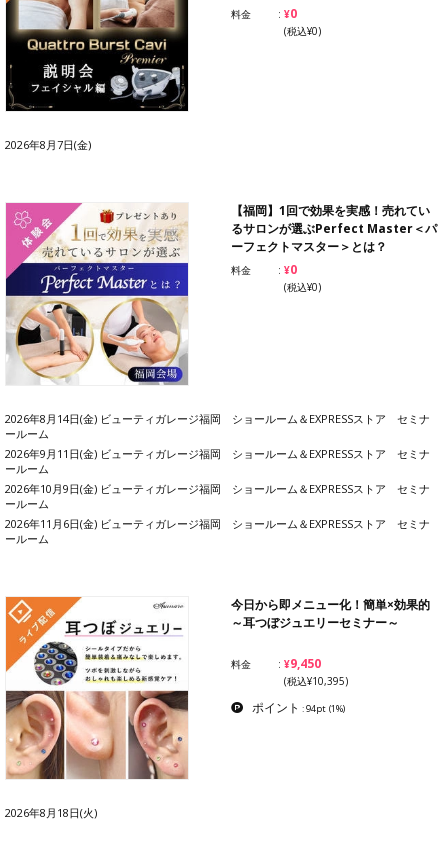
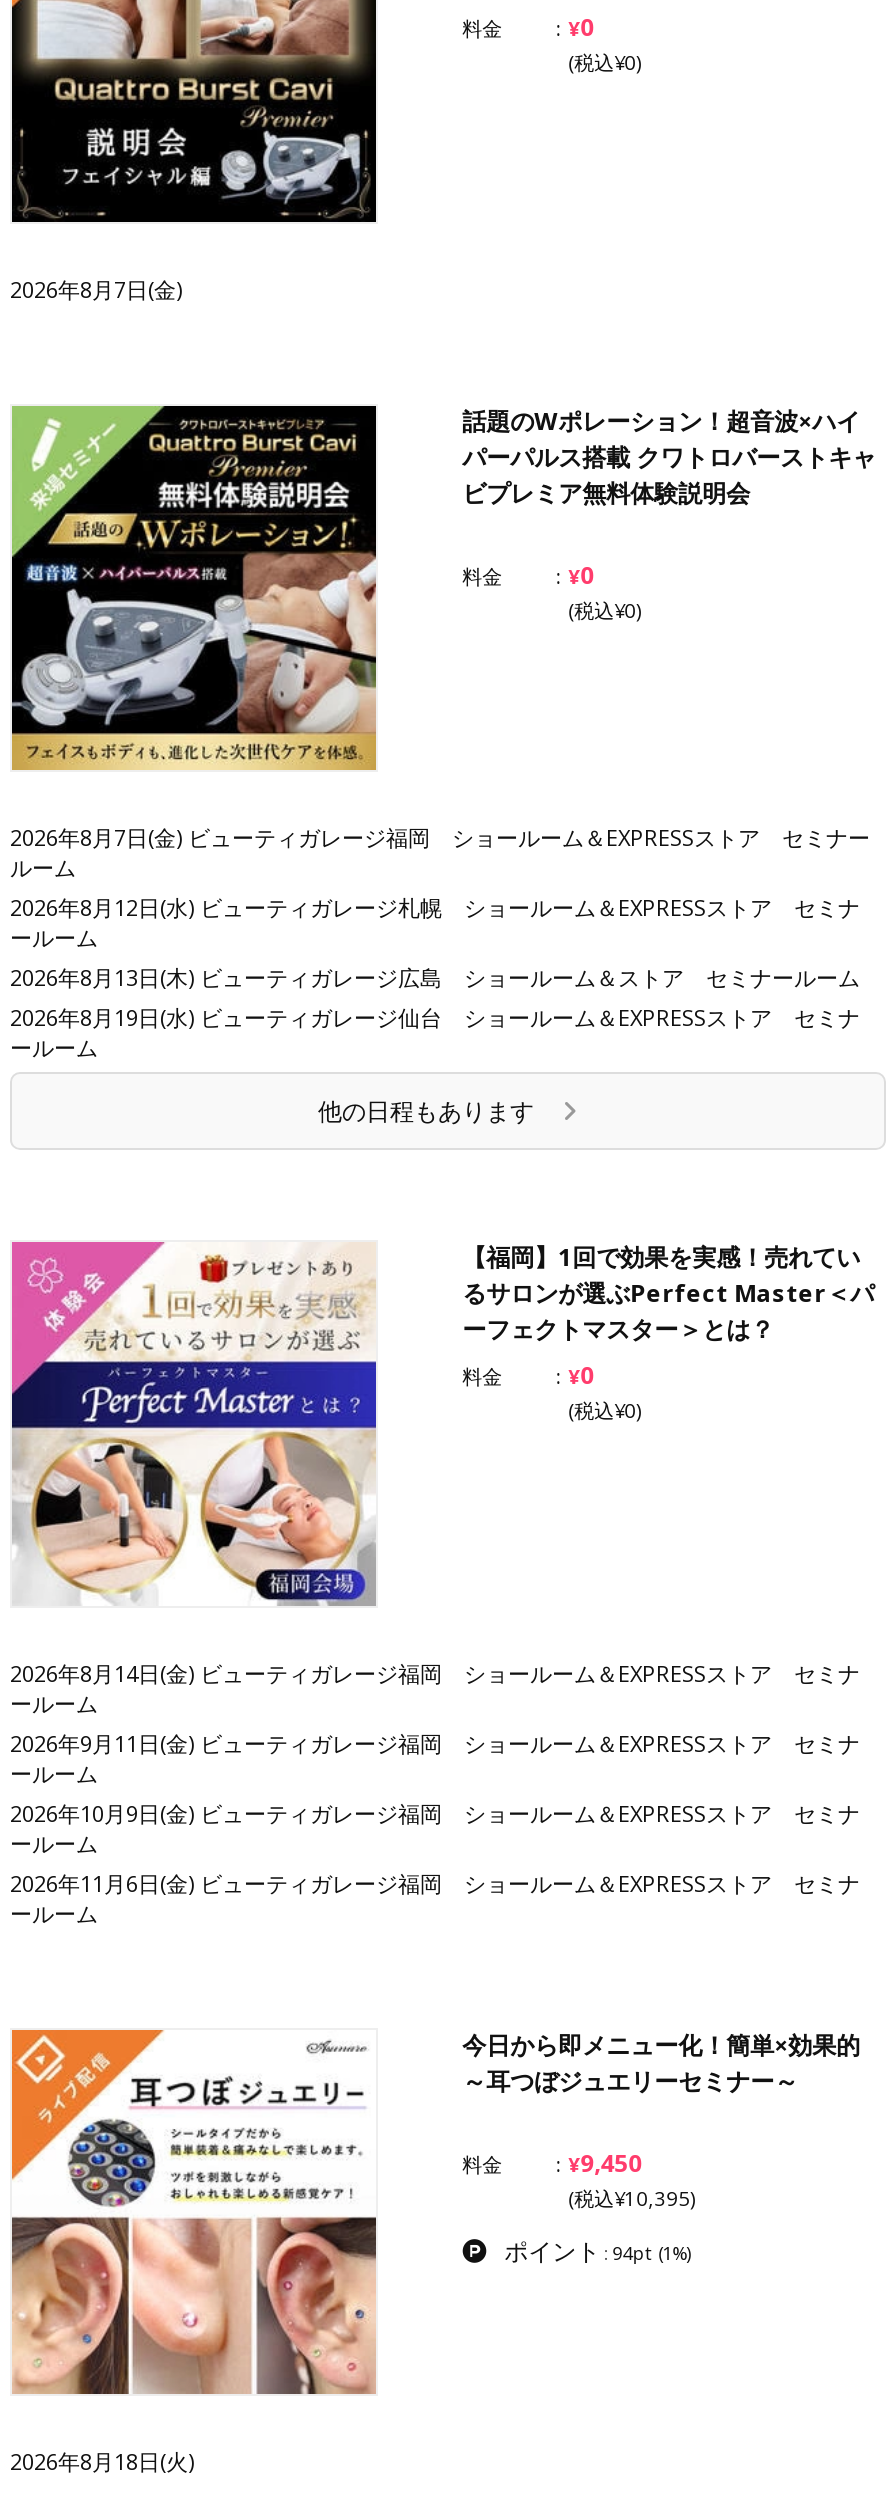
+ [image]
+ 2026年8月7日(金) ビューティガレージ福岡 ショールーム＆EXPRESSストア セミナー
+ ルーム
+ 2026年8月12日(水) ビューティガレージ札幌 ショールーム＆EXPRESSストア セミナ
+ ールーム
+ 2026年8月13日(木) ビューティガレージ広島 ショールーム＆ストア セミナールーム
+ 2026年8月19日(水) ビューティガレージ仙台 ショールーム＆EXPRESSストア セミナ
+ ールーム
+ 他の日程もあります

+ 話題のWポレーション！超音波×ハイ
+ パーパルス搭載 クワトロバーストキャ
+ ビプレミア無料体験説明会
+ 料金
+ ¥0
+ (税込¥0)
